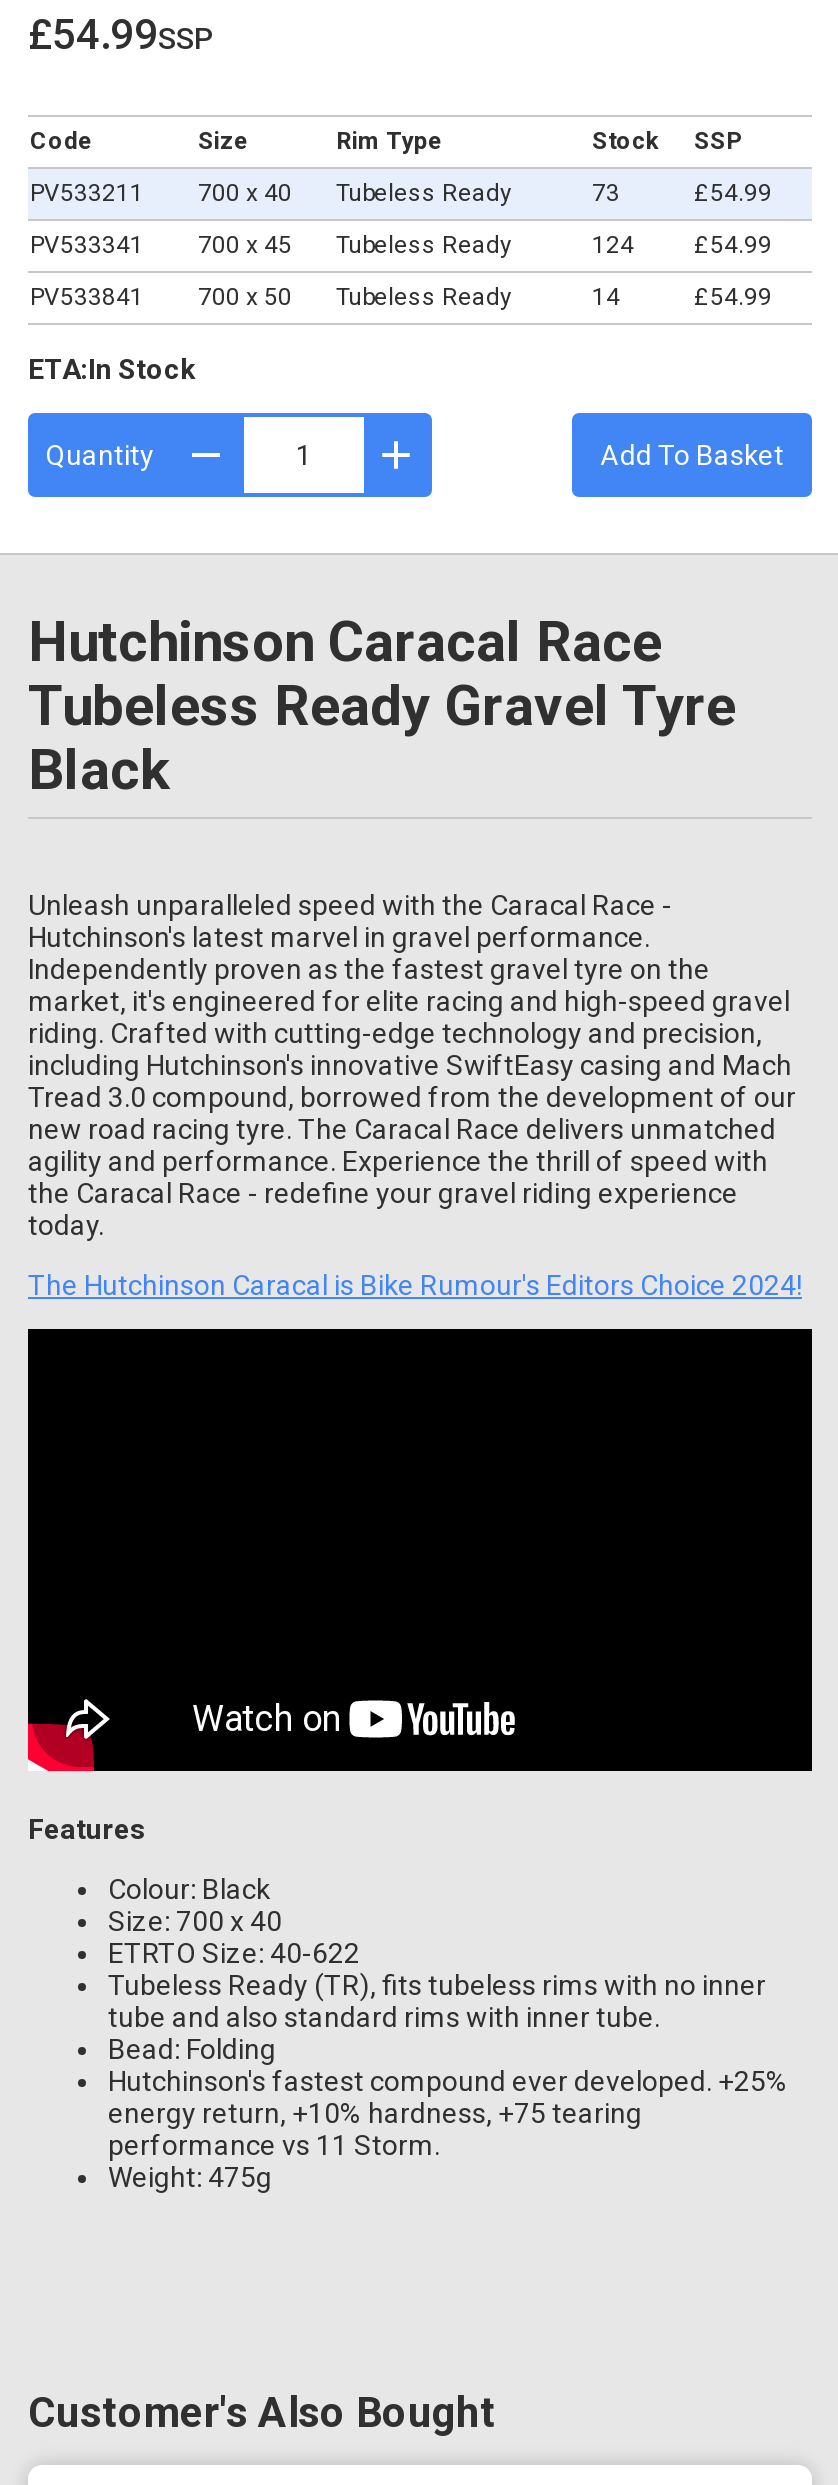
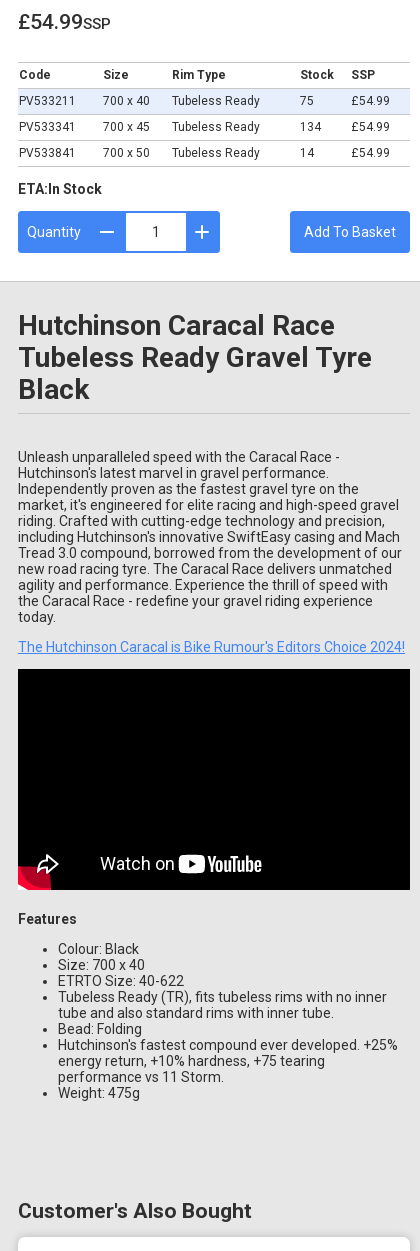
- 73
+ 75

- 124
+ 134
